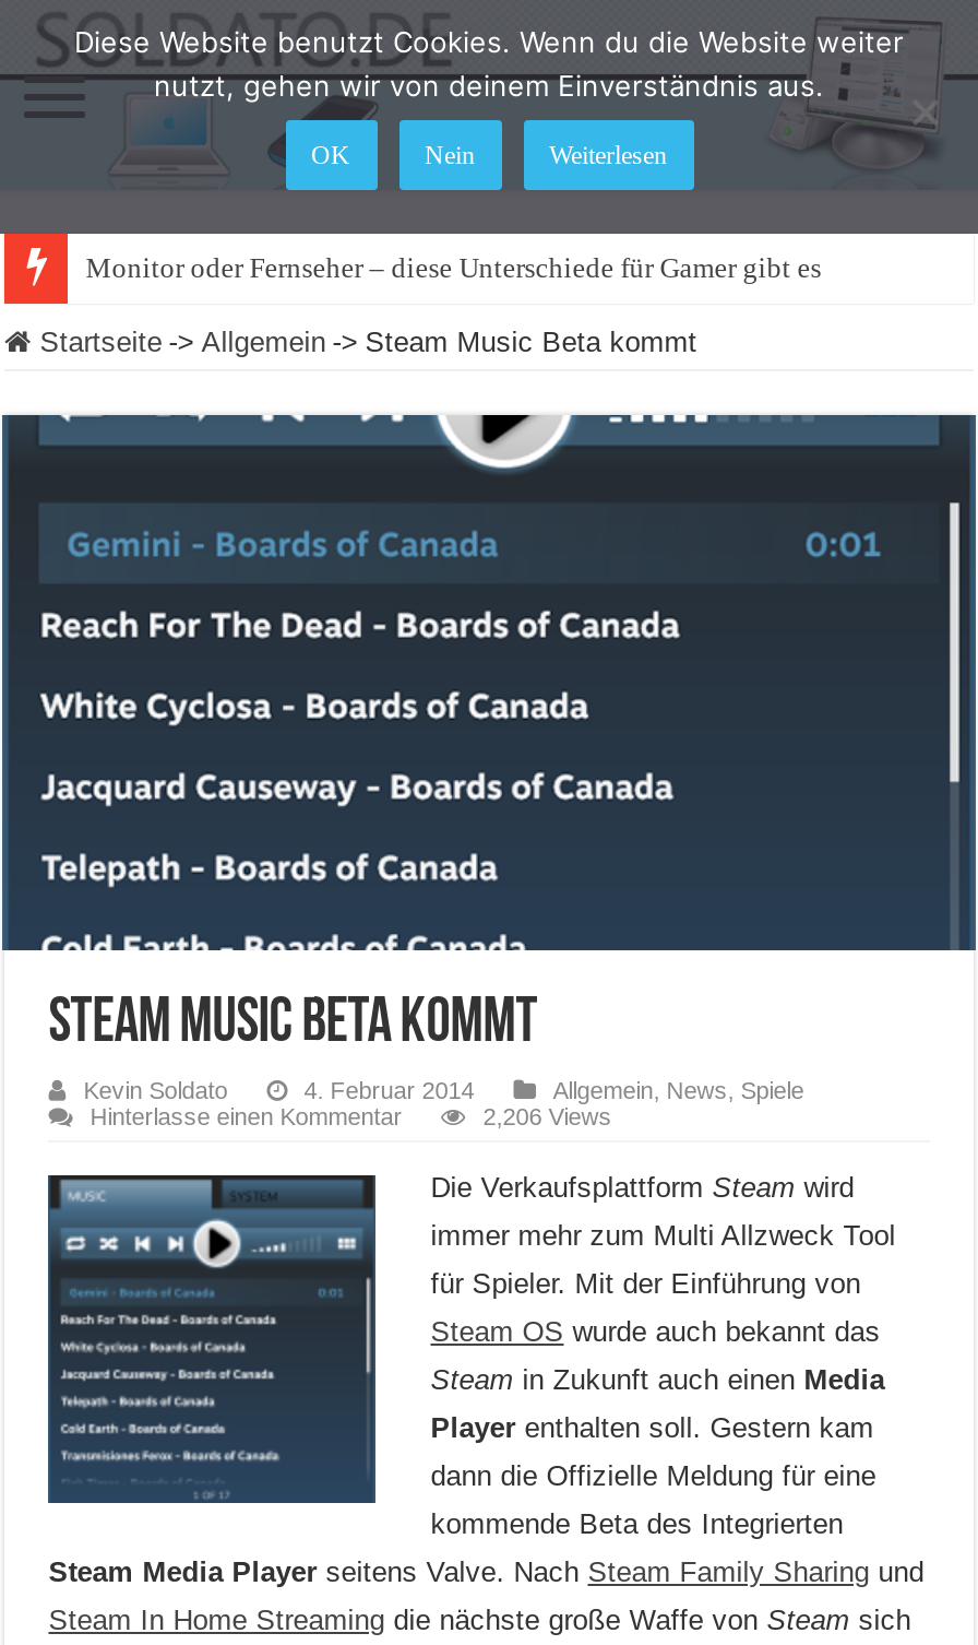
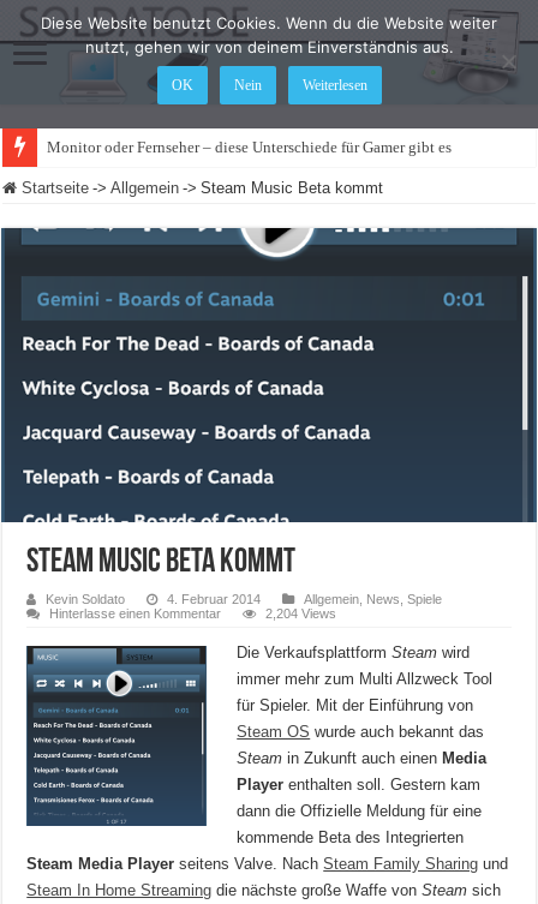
- 2,206 Views
+ 2,204 Views
